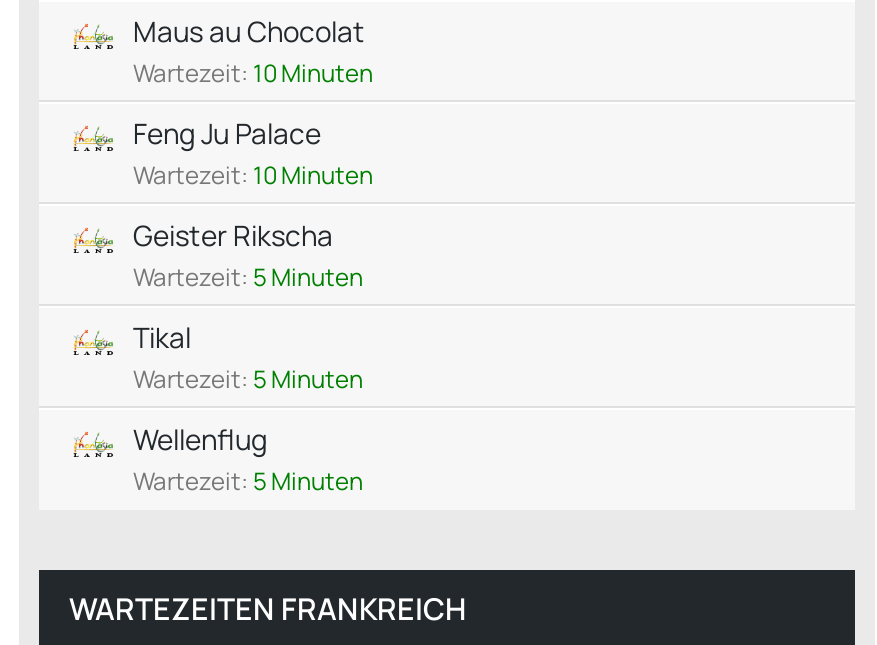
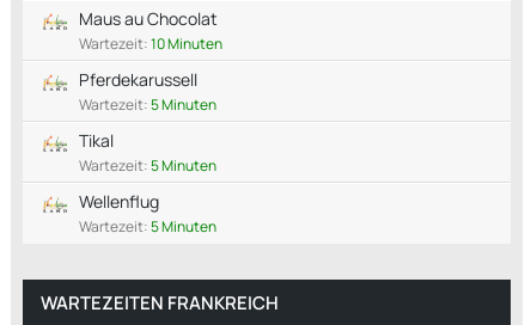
- Feng Ju Palace
- Wartezeit: 10 Minuten
- Geister Rikscha
+ Pferdekarussell
